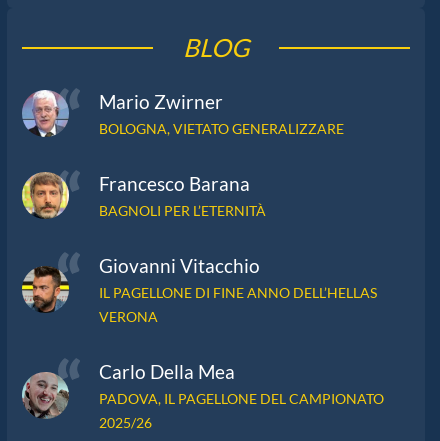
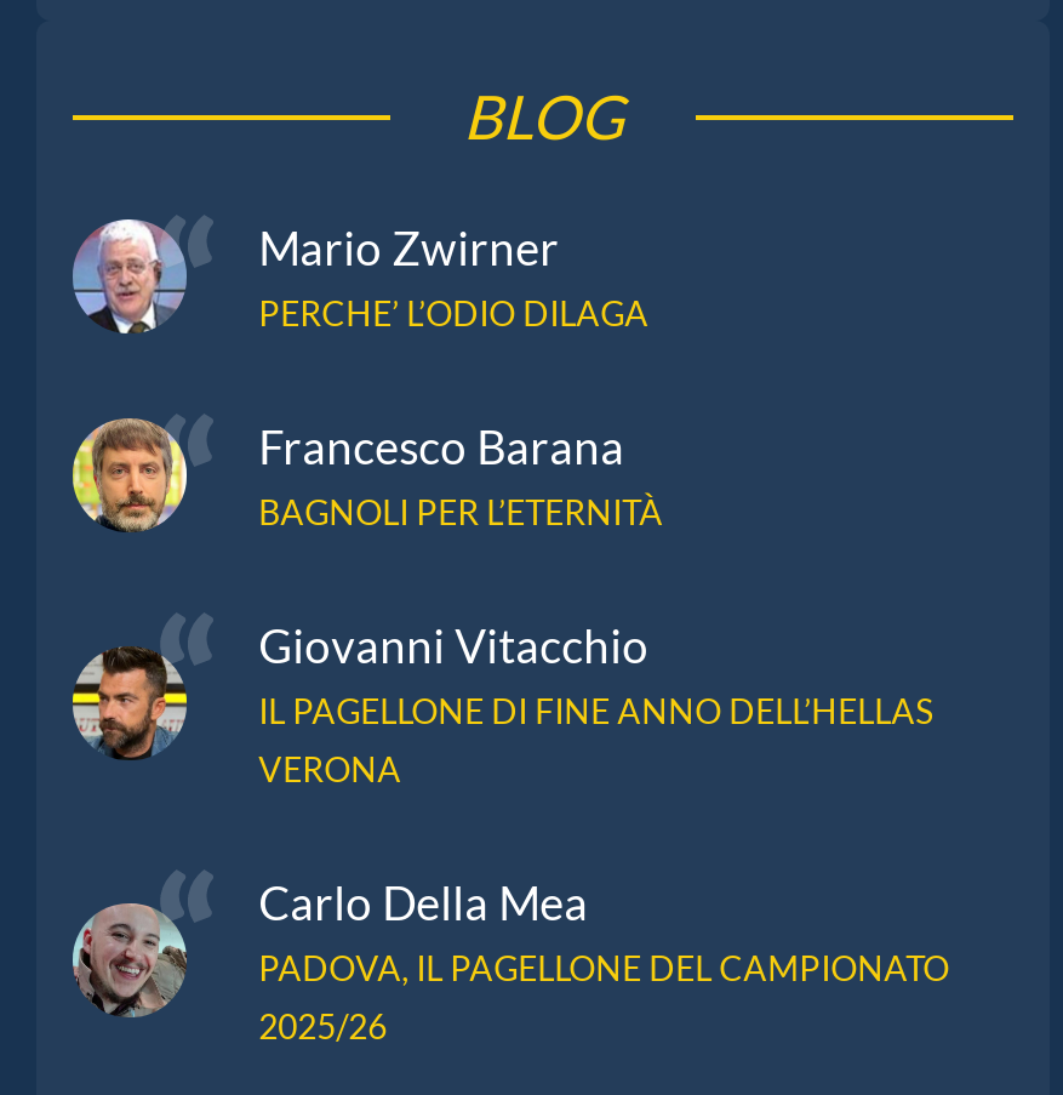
- BOLOGNA, VIETATO GENERALIZZARE
+ PERCHE’ L’ODIO DILAGA
